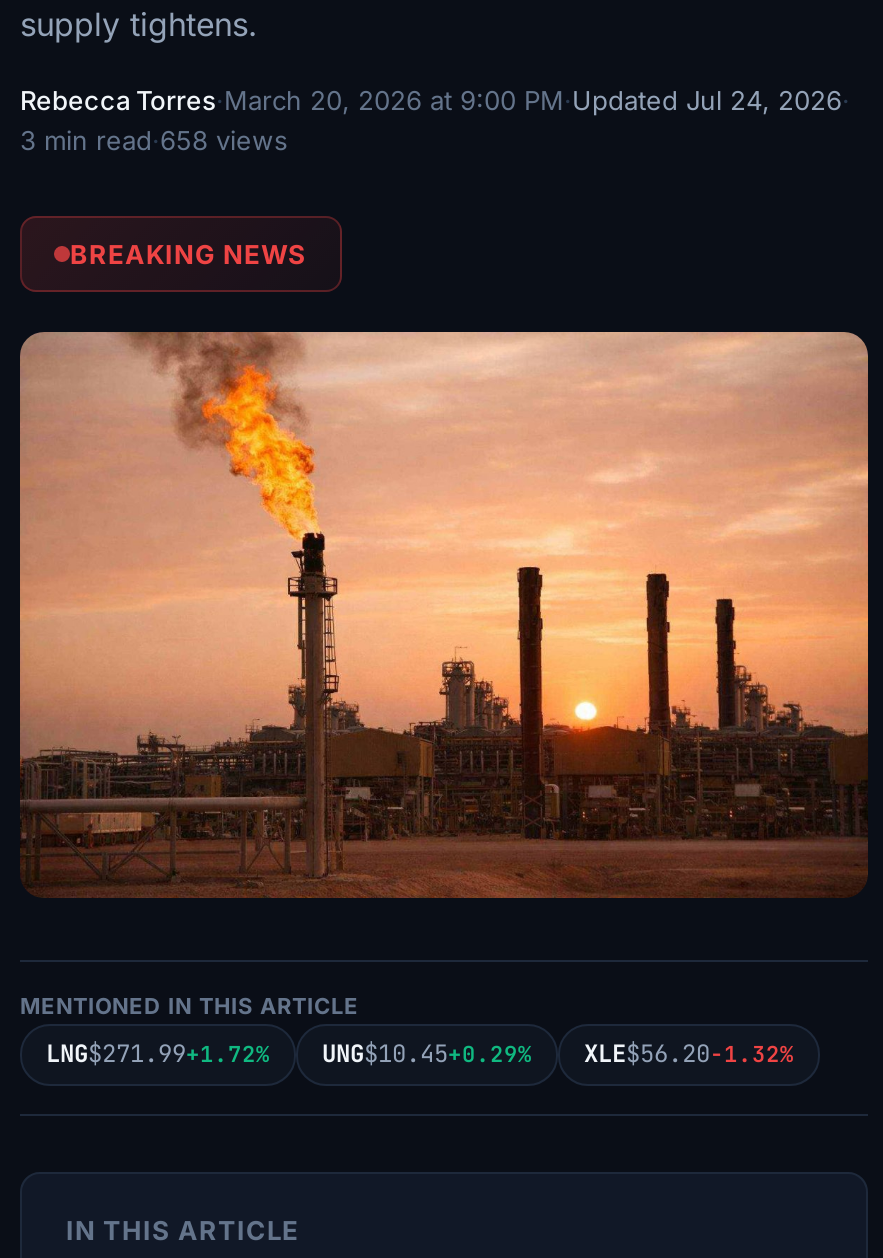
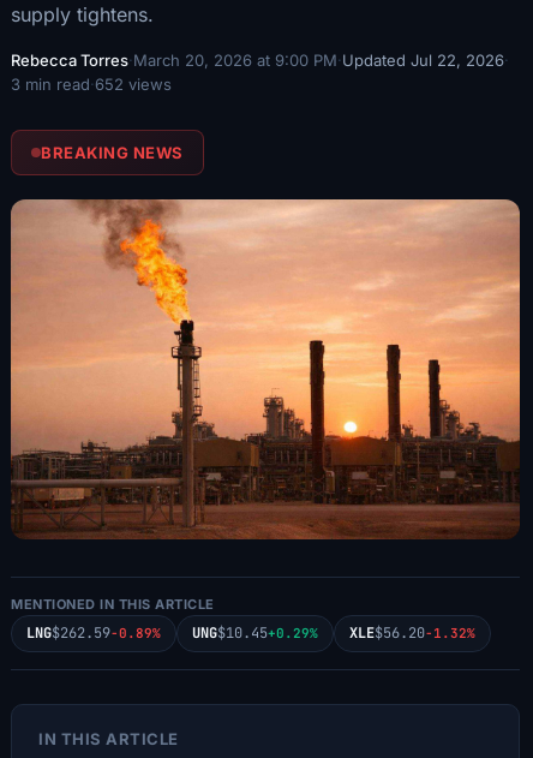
- Rebecca Torres · March 20, 2026 at 9:00 PM · Updated Jul 24, 2026 ·
+ Rebecca Torres · March 20, 2026 at 9:00 PM · Updated Jul 22, 2026 ·

- 3 min read·658 views
+ 3 min read·652 views

- LNG$271.99+1.72% UNG$10.45+0.29% XLE$56.20-1.32%
+ LNG$262.59-0.89% UNG$10.45+0.29% XLE$56.20-1.32%
